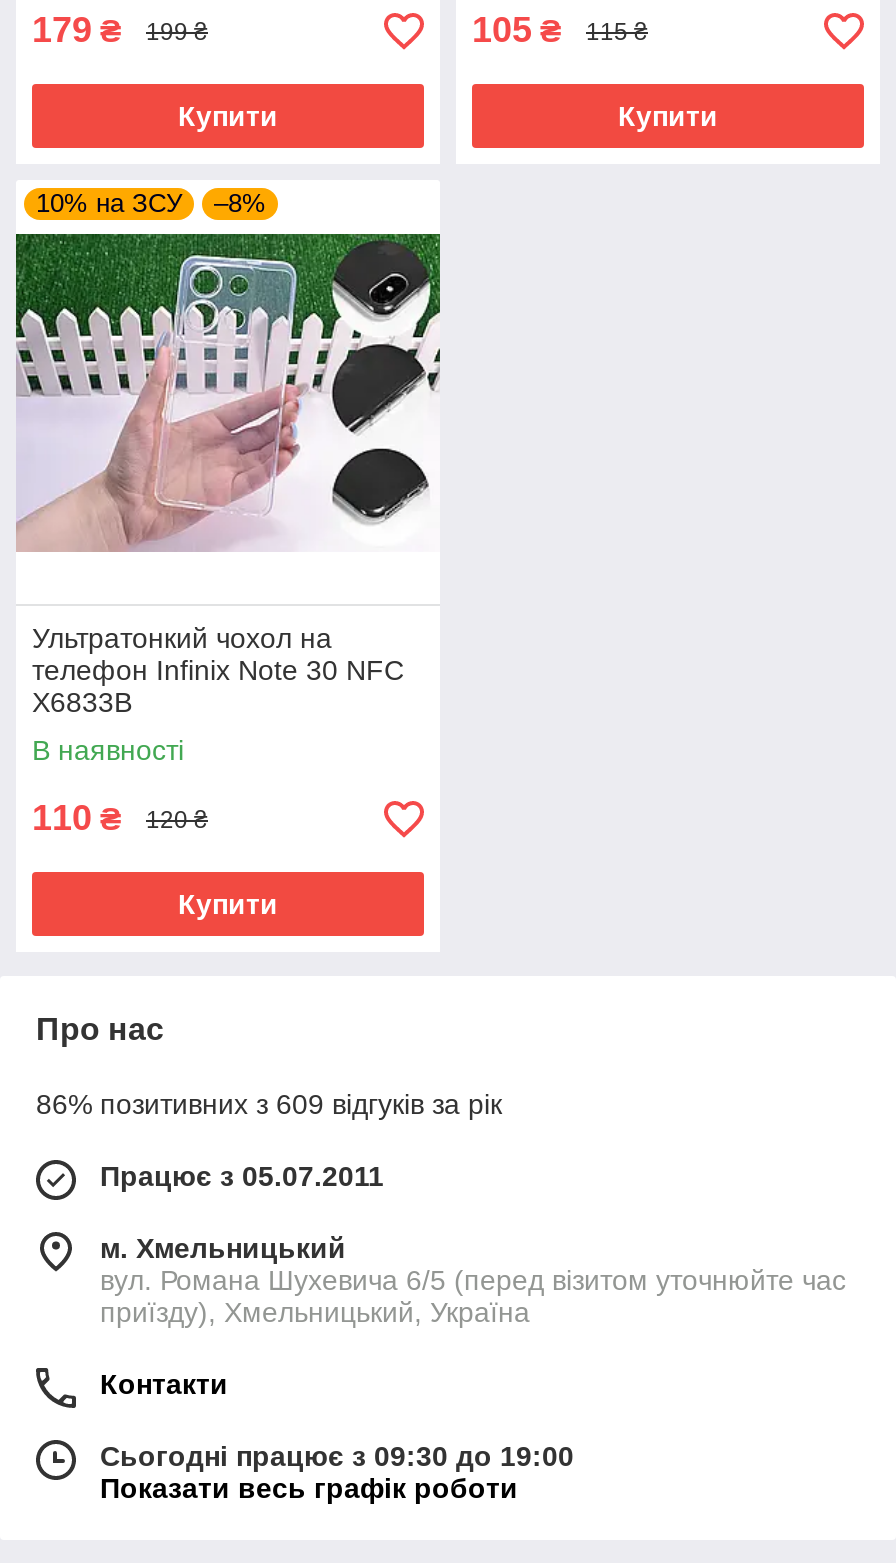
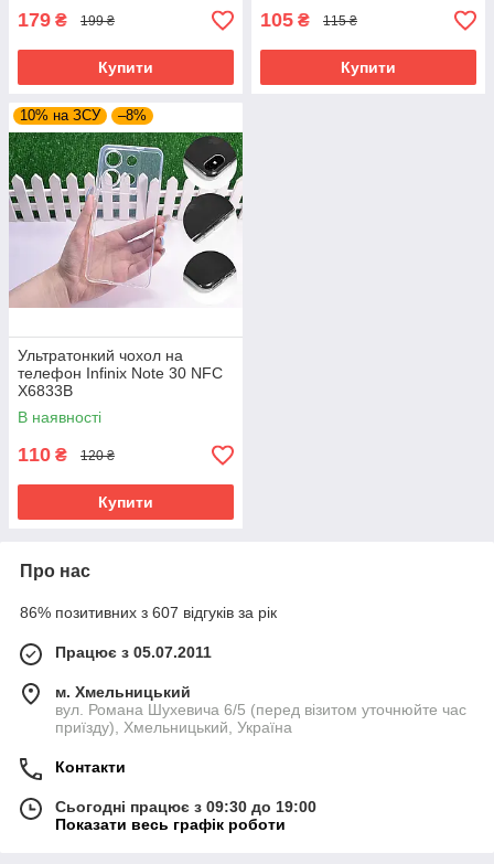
- 86% позитивних з 609 відгуків за рік
+ 86% позитивних з 607 відгуків за рік
